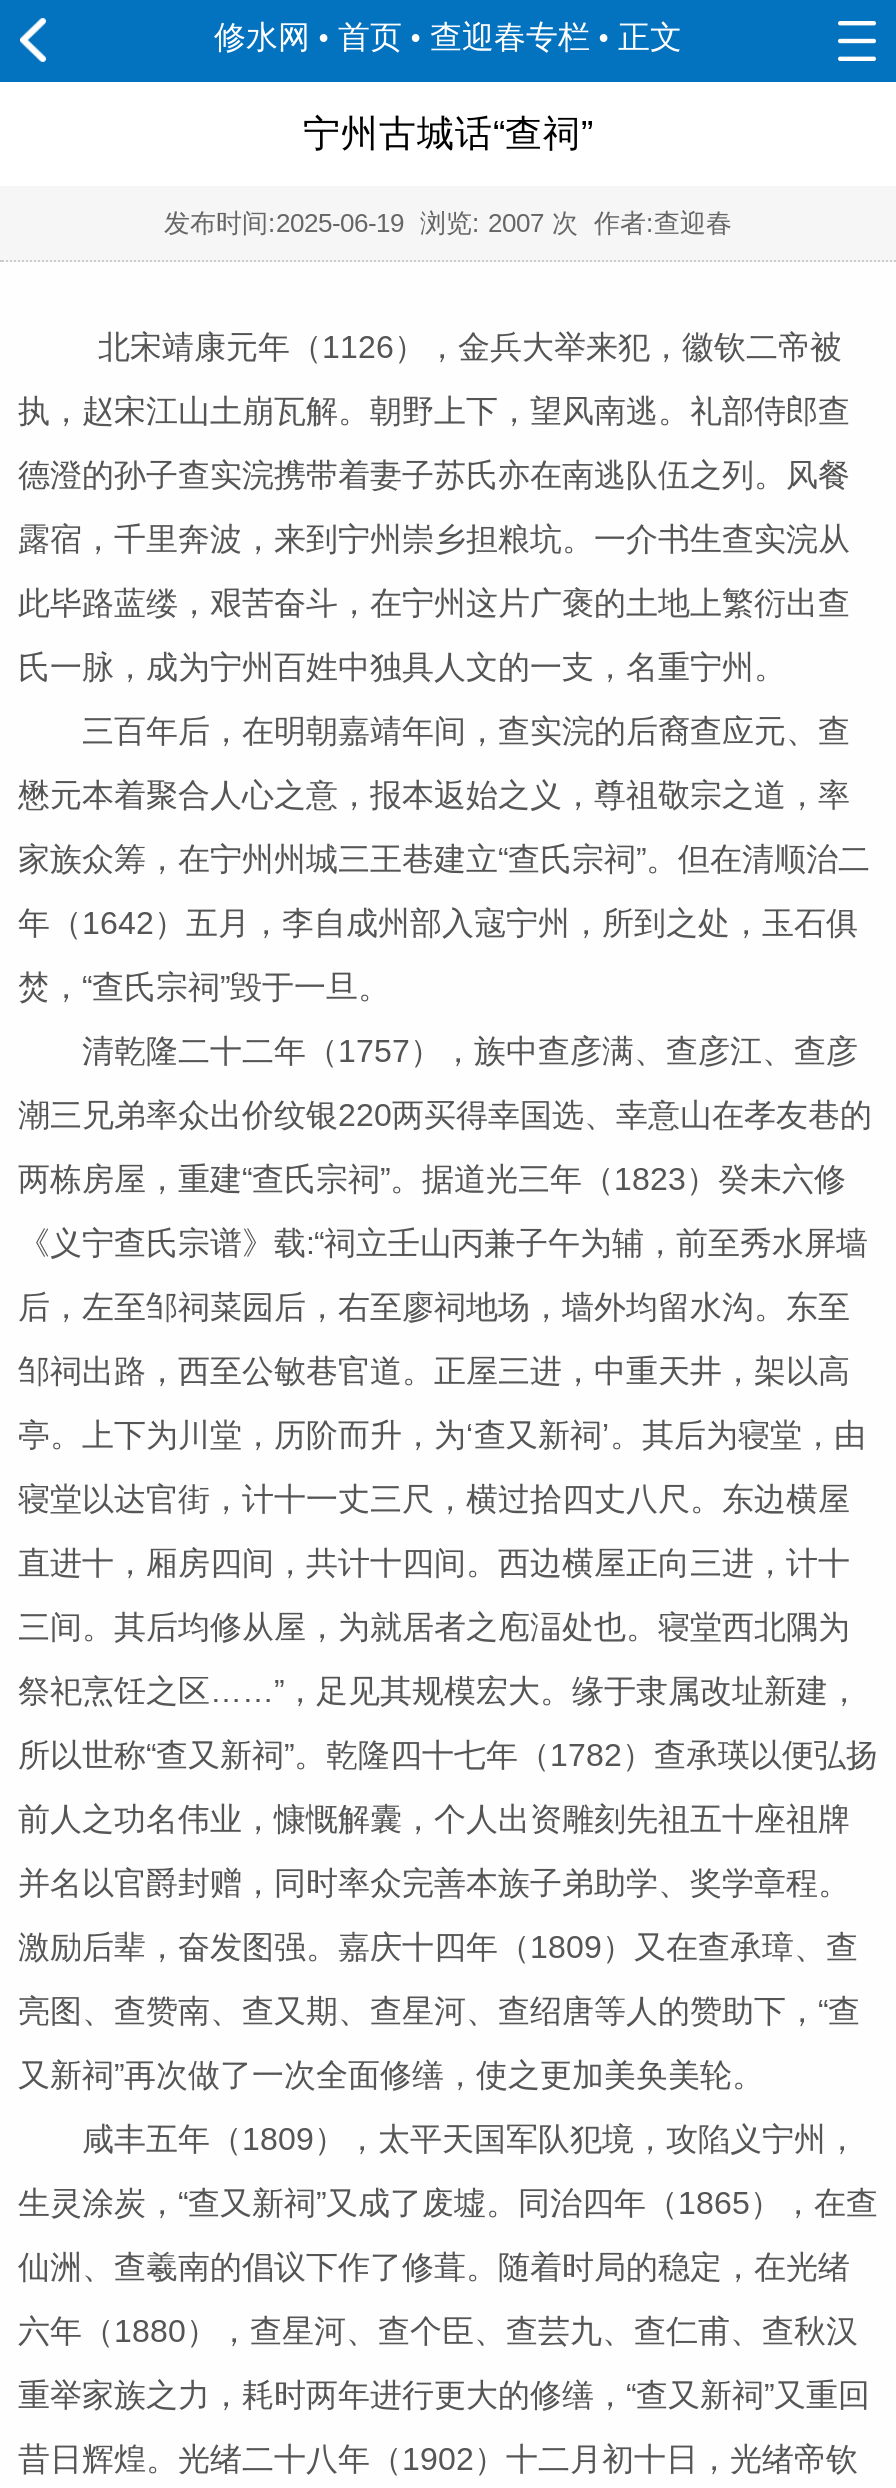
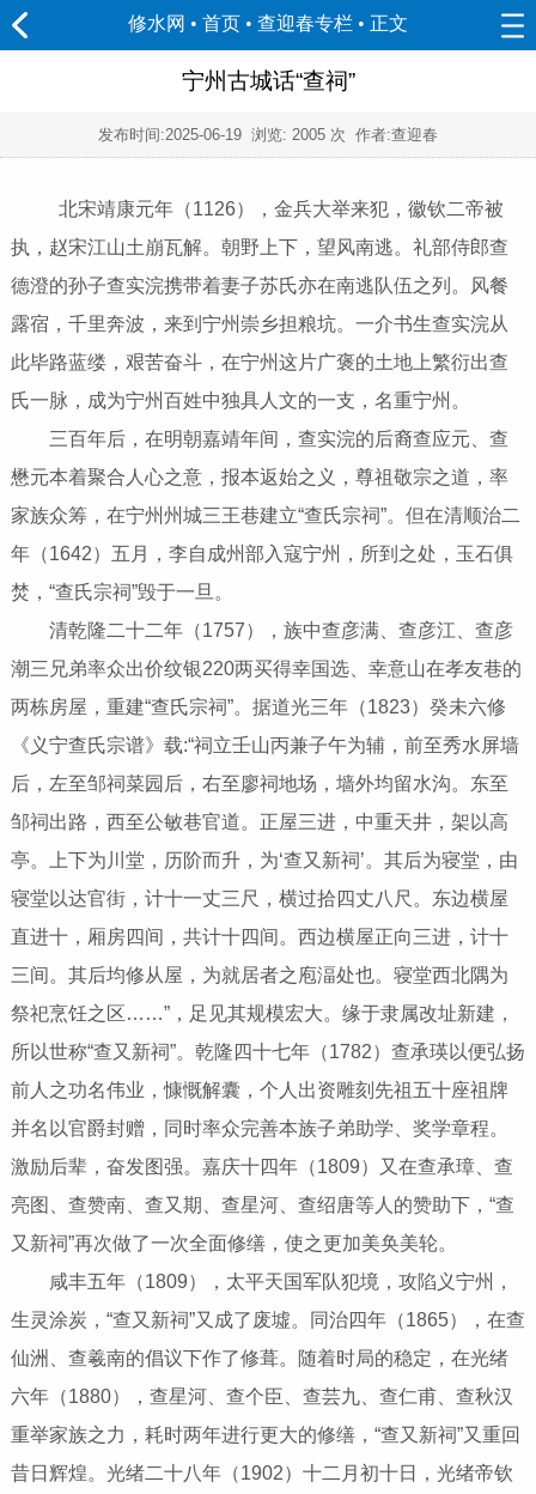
- 发布时间:2025-06-19浏览: 2007 次 作者:查迎春
+ 发布时间:2025-06-19浏览: 2005 次 作者:查迎春
